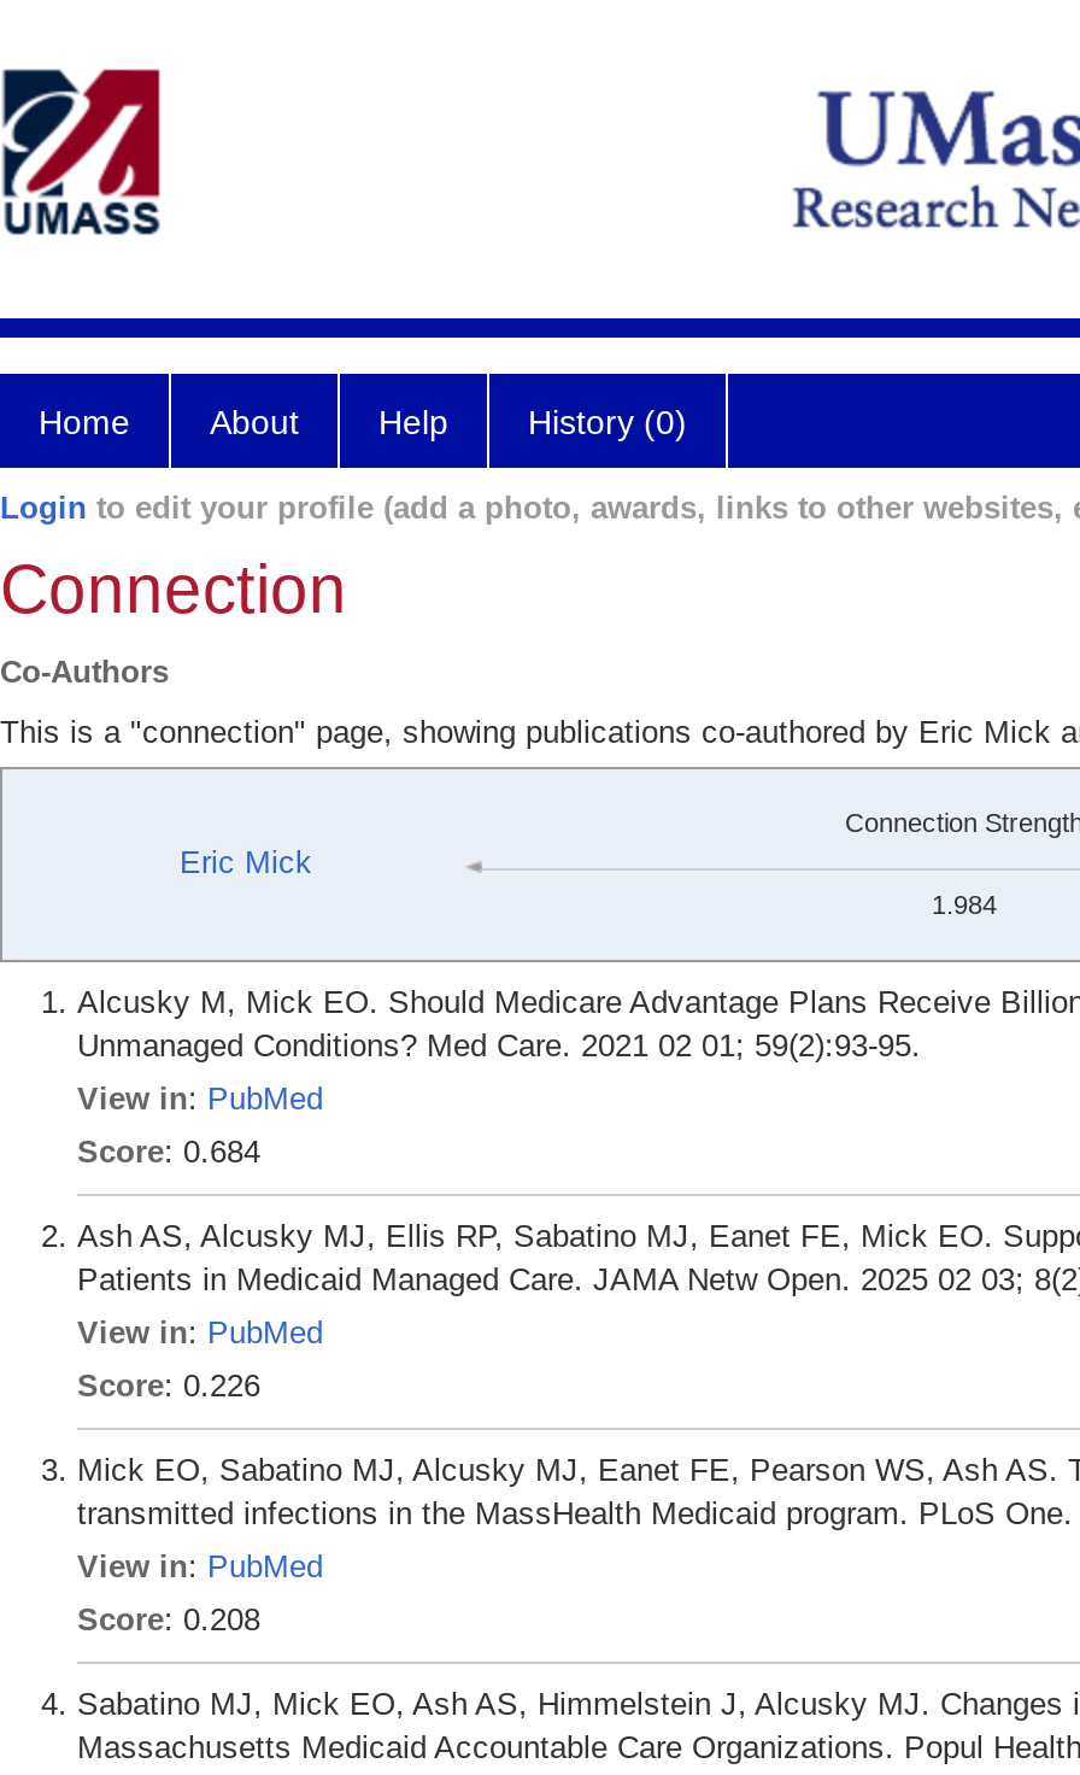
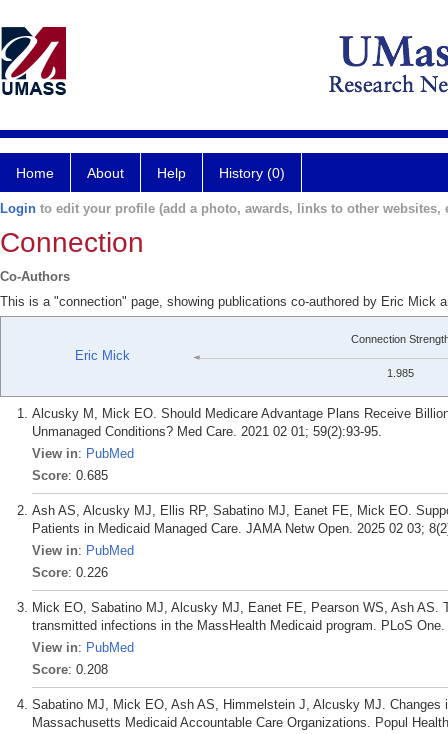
- 1.984
+ 1.985

- Score: 0.684
+ Score: 0.685
